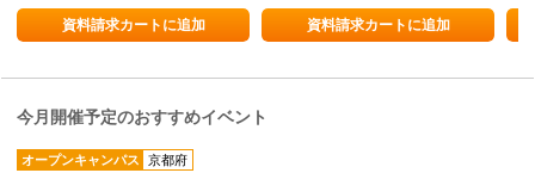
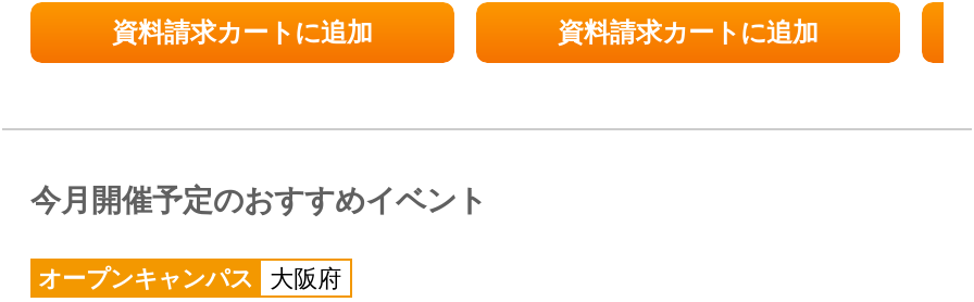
- 京都府
+ 大阪府
